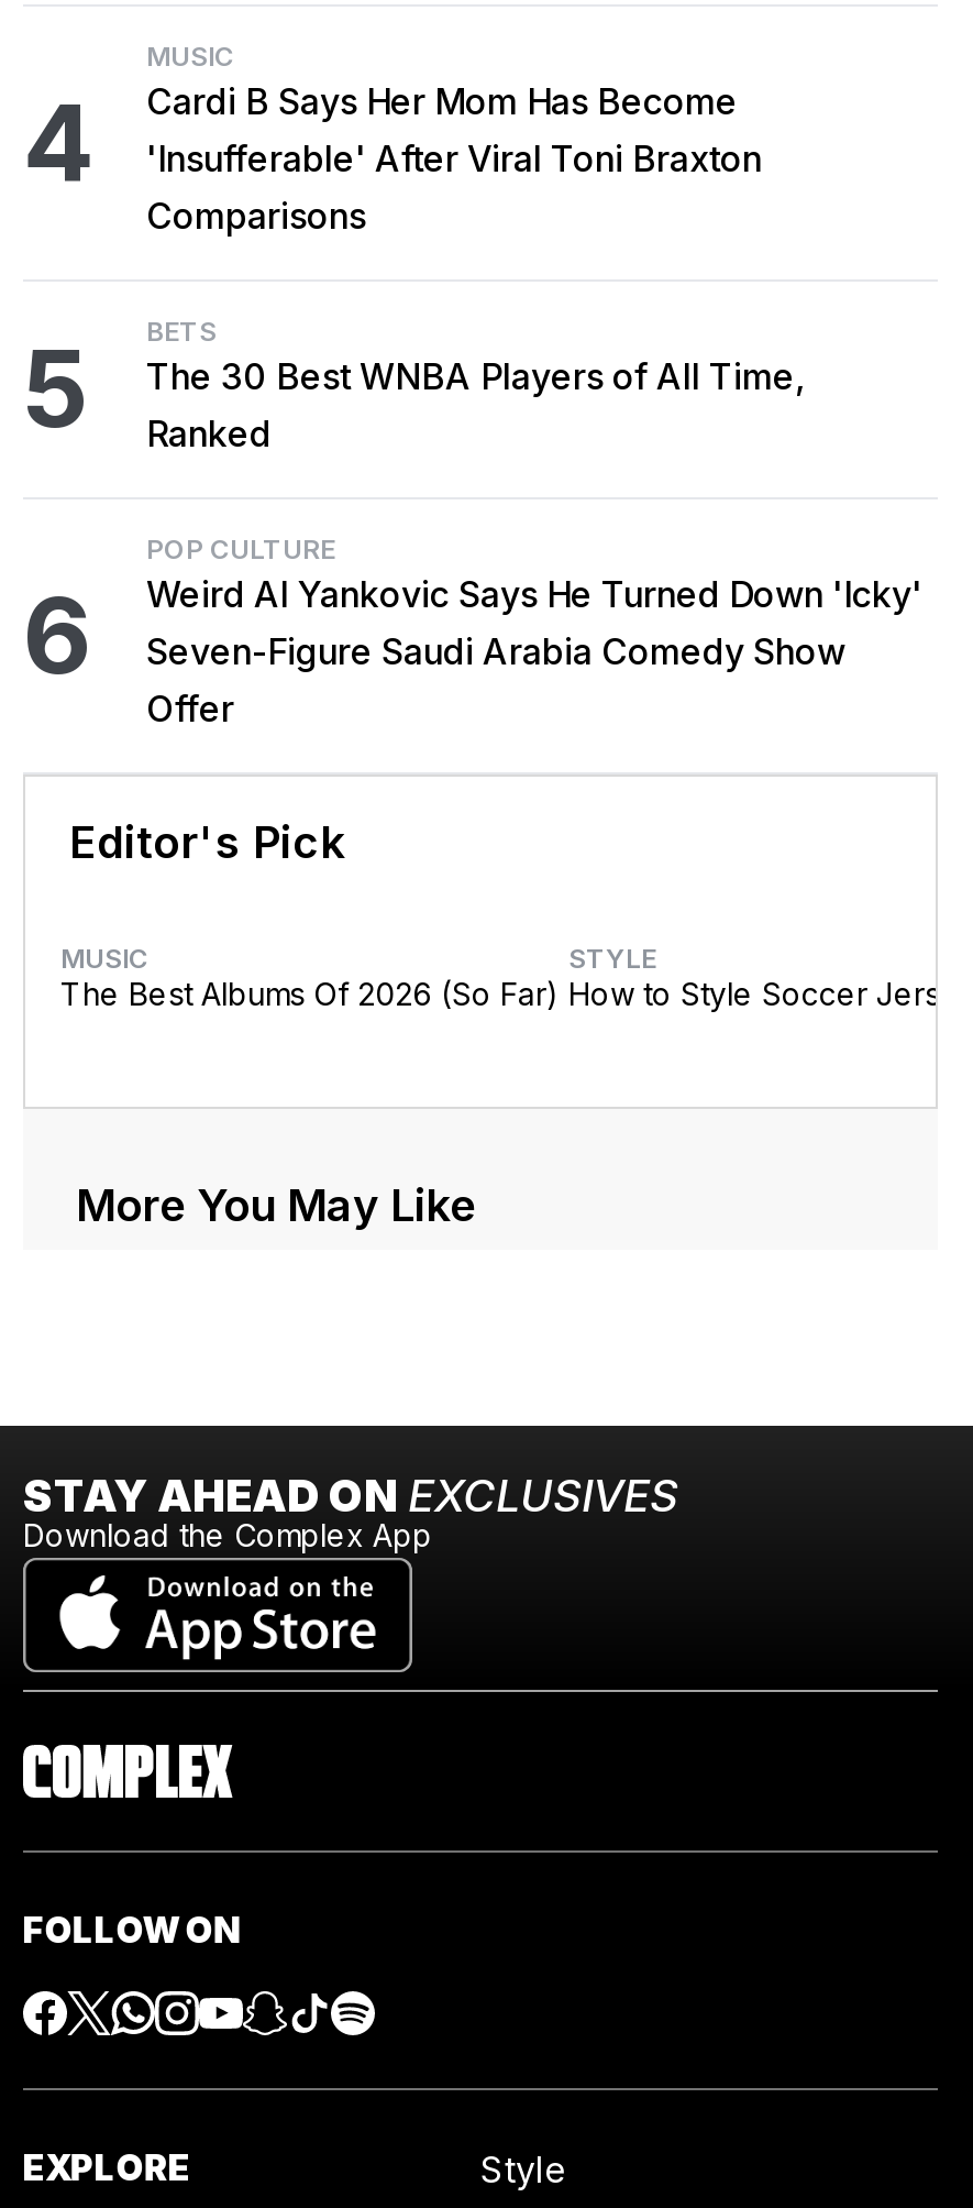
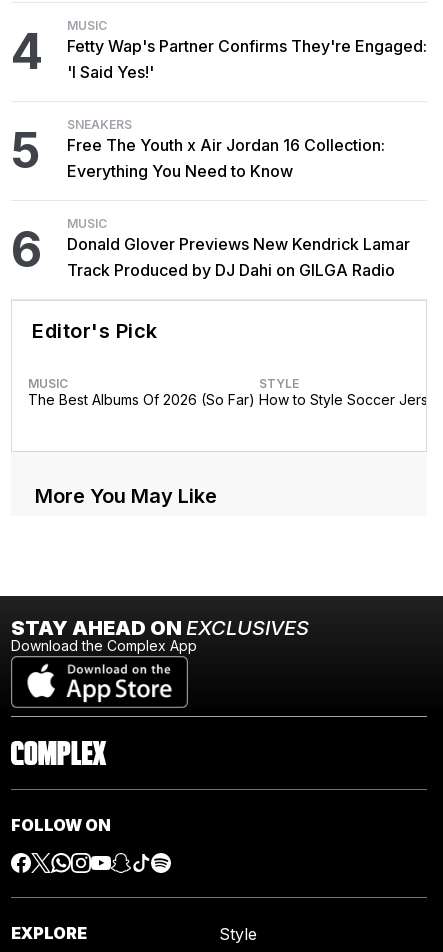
- Cardi B Says Her Mom Has Become
- 'Insufferable' After Viral Toni Braxton
- Comparisons
+ Fetty Wap's Partner Confirms They're Engaged:
+ 'I Said Yes!'

- BETS
- The 30 Best WNBA Players of All Time,
- Ranked
+ SNEAKERS
+ Free The Youth x Air Jordan 16 Collection:
+ Everything You Need to Know

- POP CULTURE
- Weird Al Yankovic Says He Turned Down 'Icky'
- Seven-Figure Saudi Arabia Comedy Show
- Offer
+ MUSIC
+ Donald Glover Previews New Kendrick Lamar
+ Track Produced by DJ Dahi on GILGA Radio
